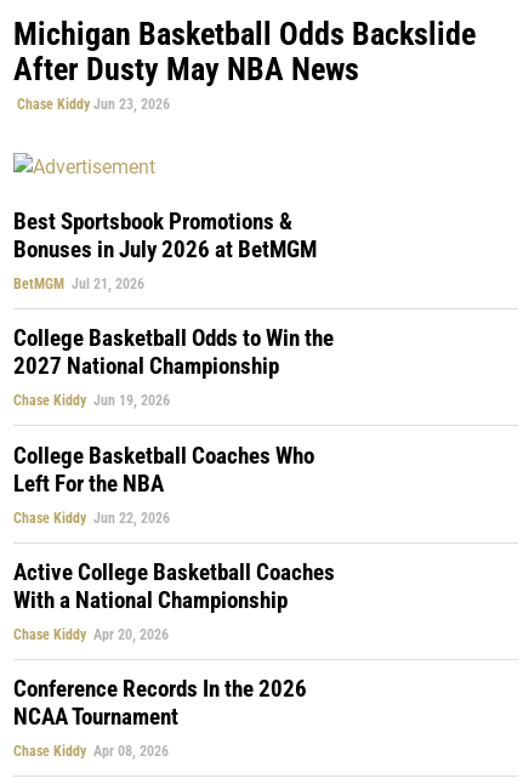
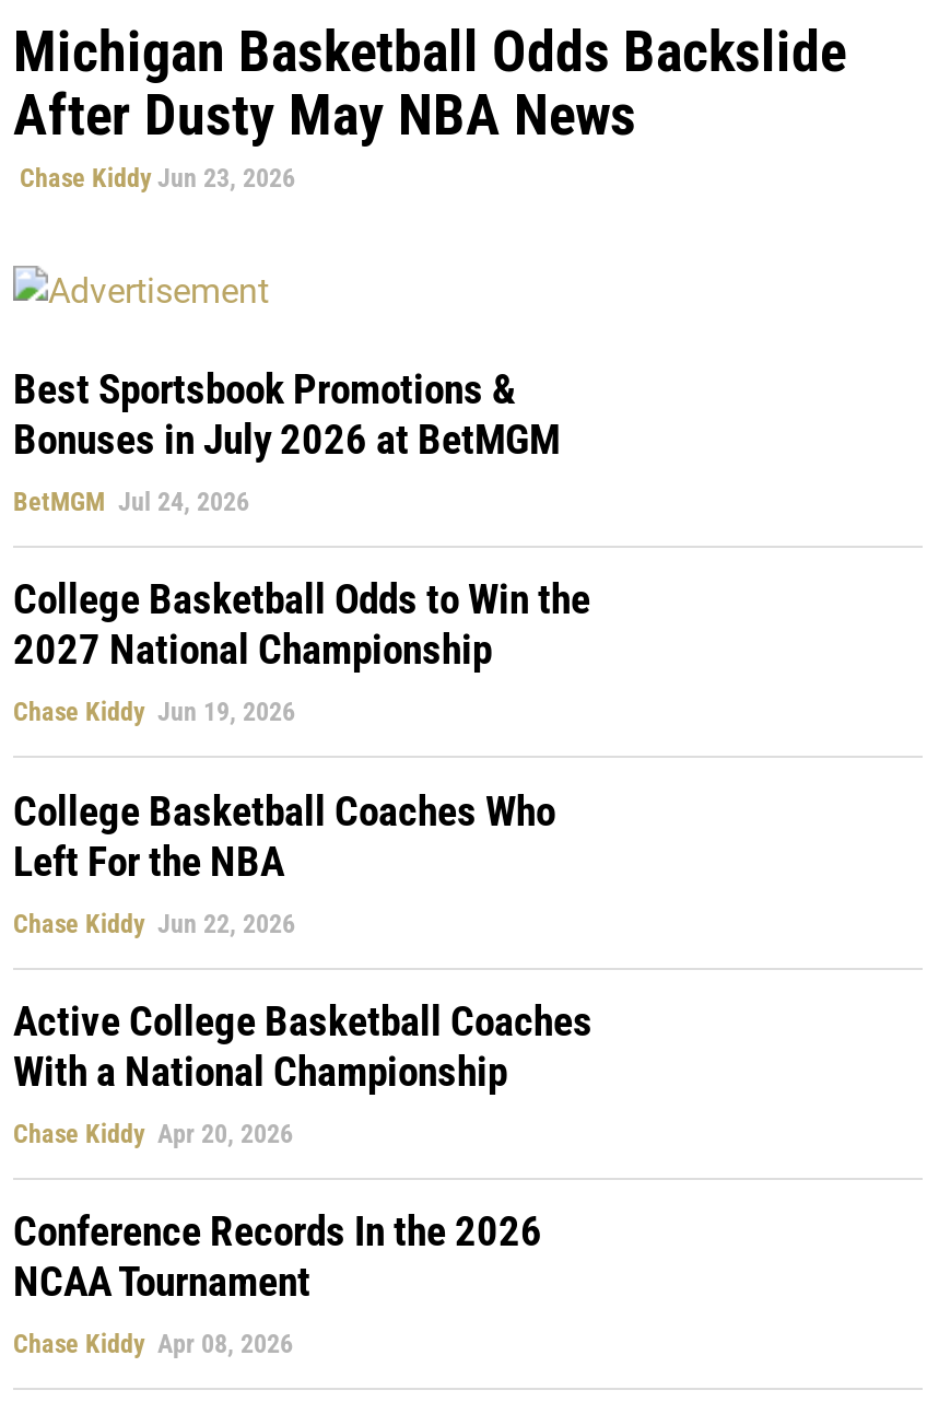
- BetMGM Jul 21, 2026
+ BetMGM Jul 24, 2026
